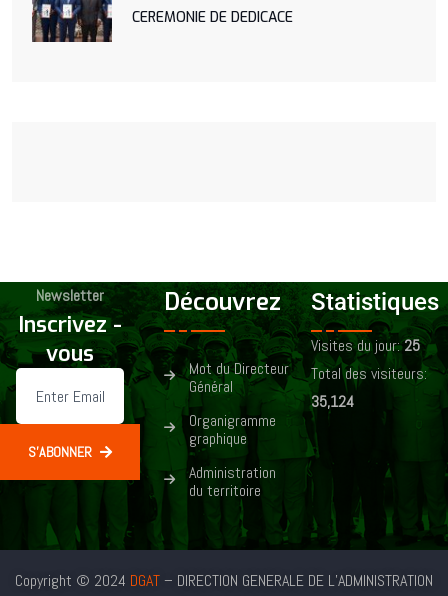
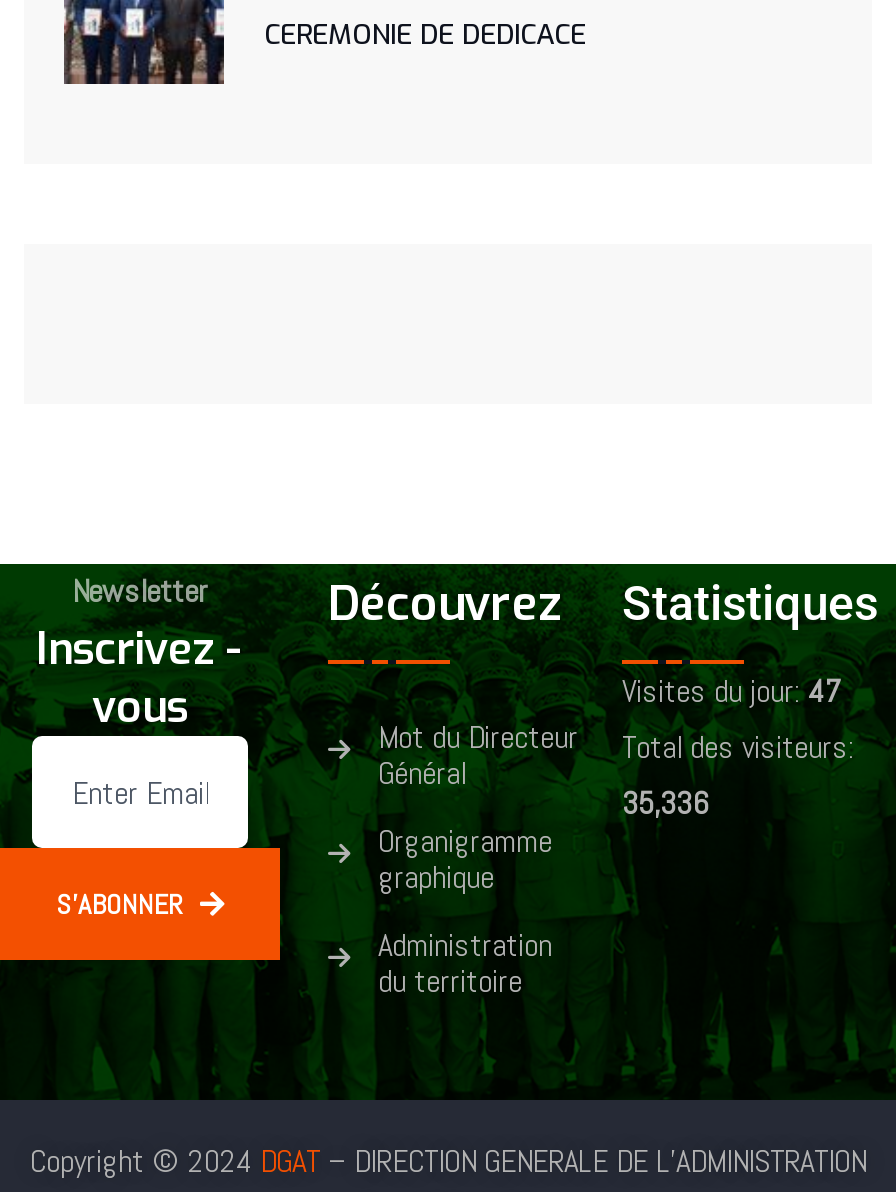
- Visites du jour: 25
+ Visites du jour: 47

- 35,124
+ 35,336
